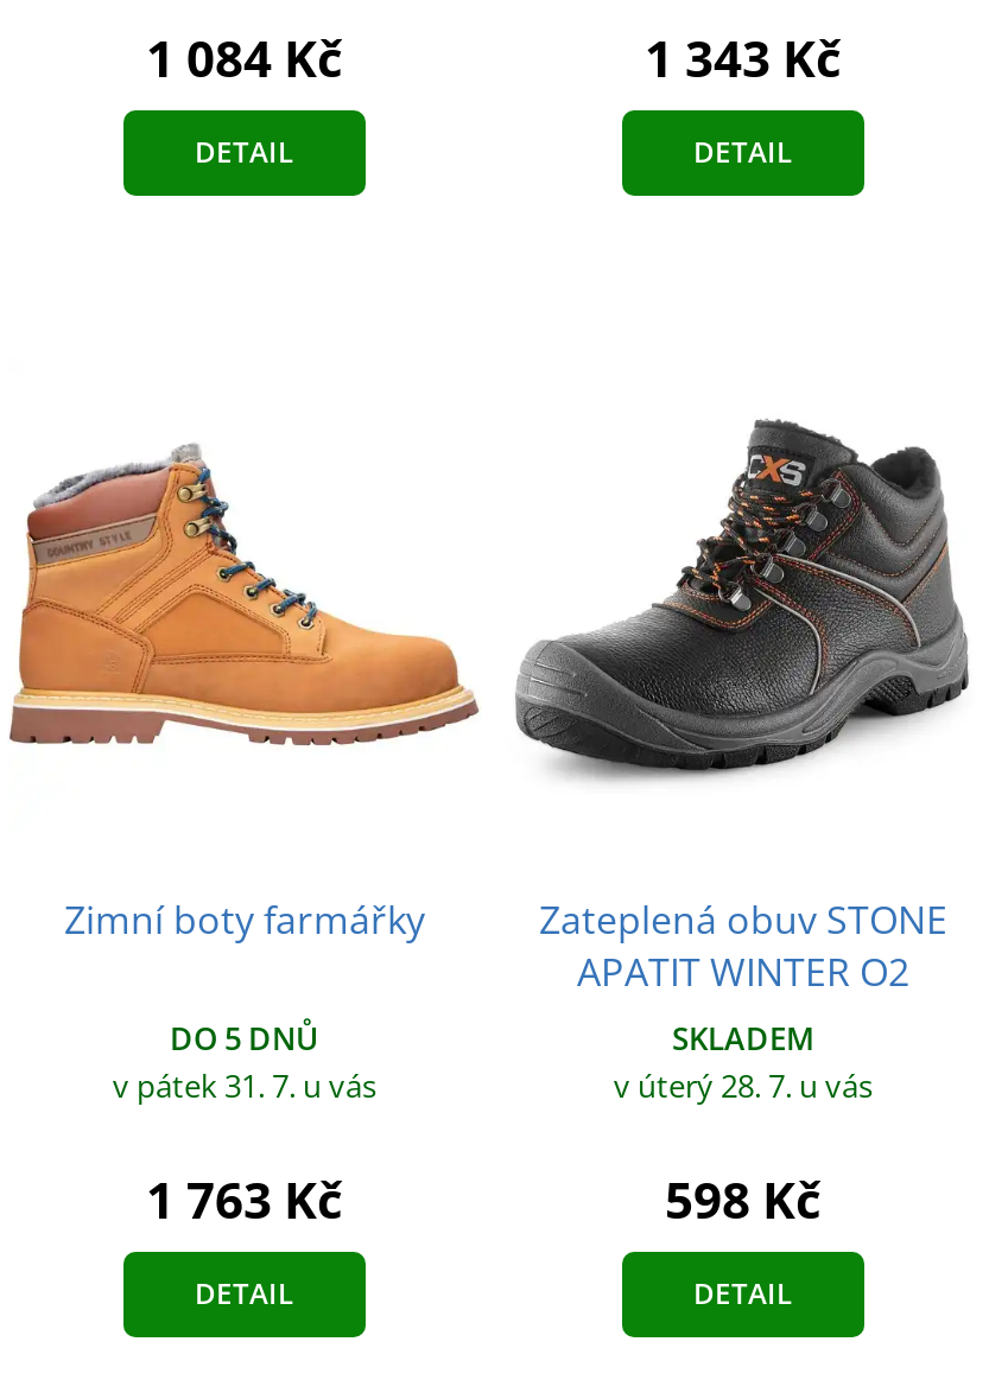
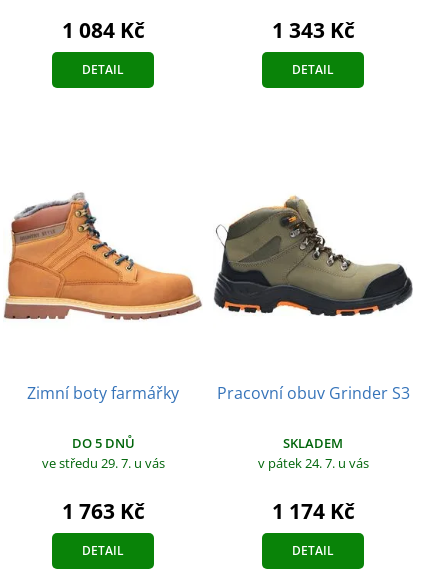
- [image]
+ [image]

- Zateplená obuv STONE
- APATIT WINTER O2
+ Pracovní obuv Grinder S3

- v pátek 31. 7. u vás
+ ve středu 29. 7. u vás

- v úterý 28. 7. u vás
+ v pátek 24. 7. u vás

- 598 Kč
+ 1 174 Kč
